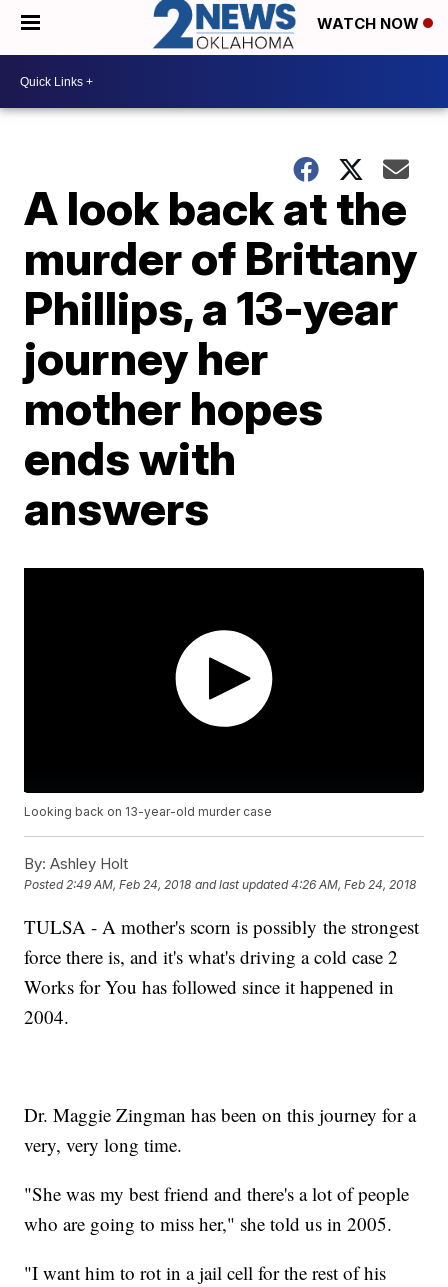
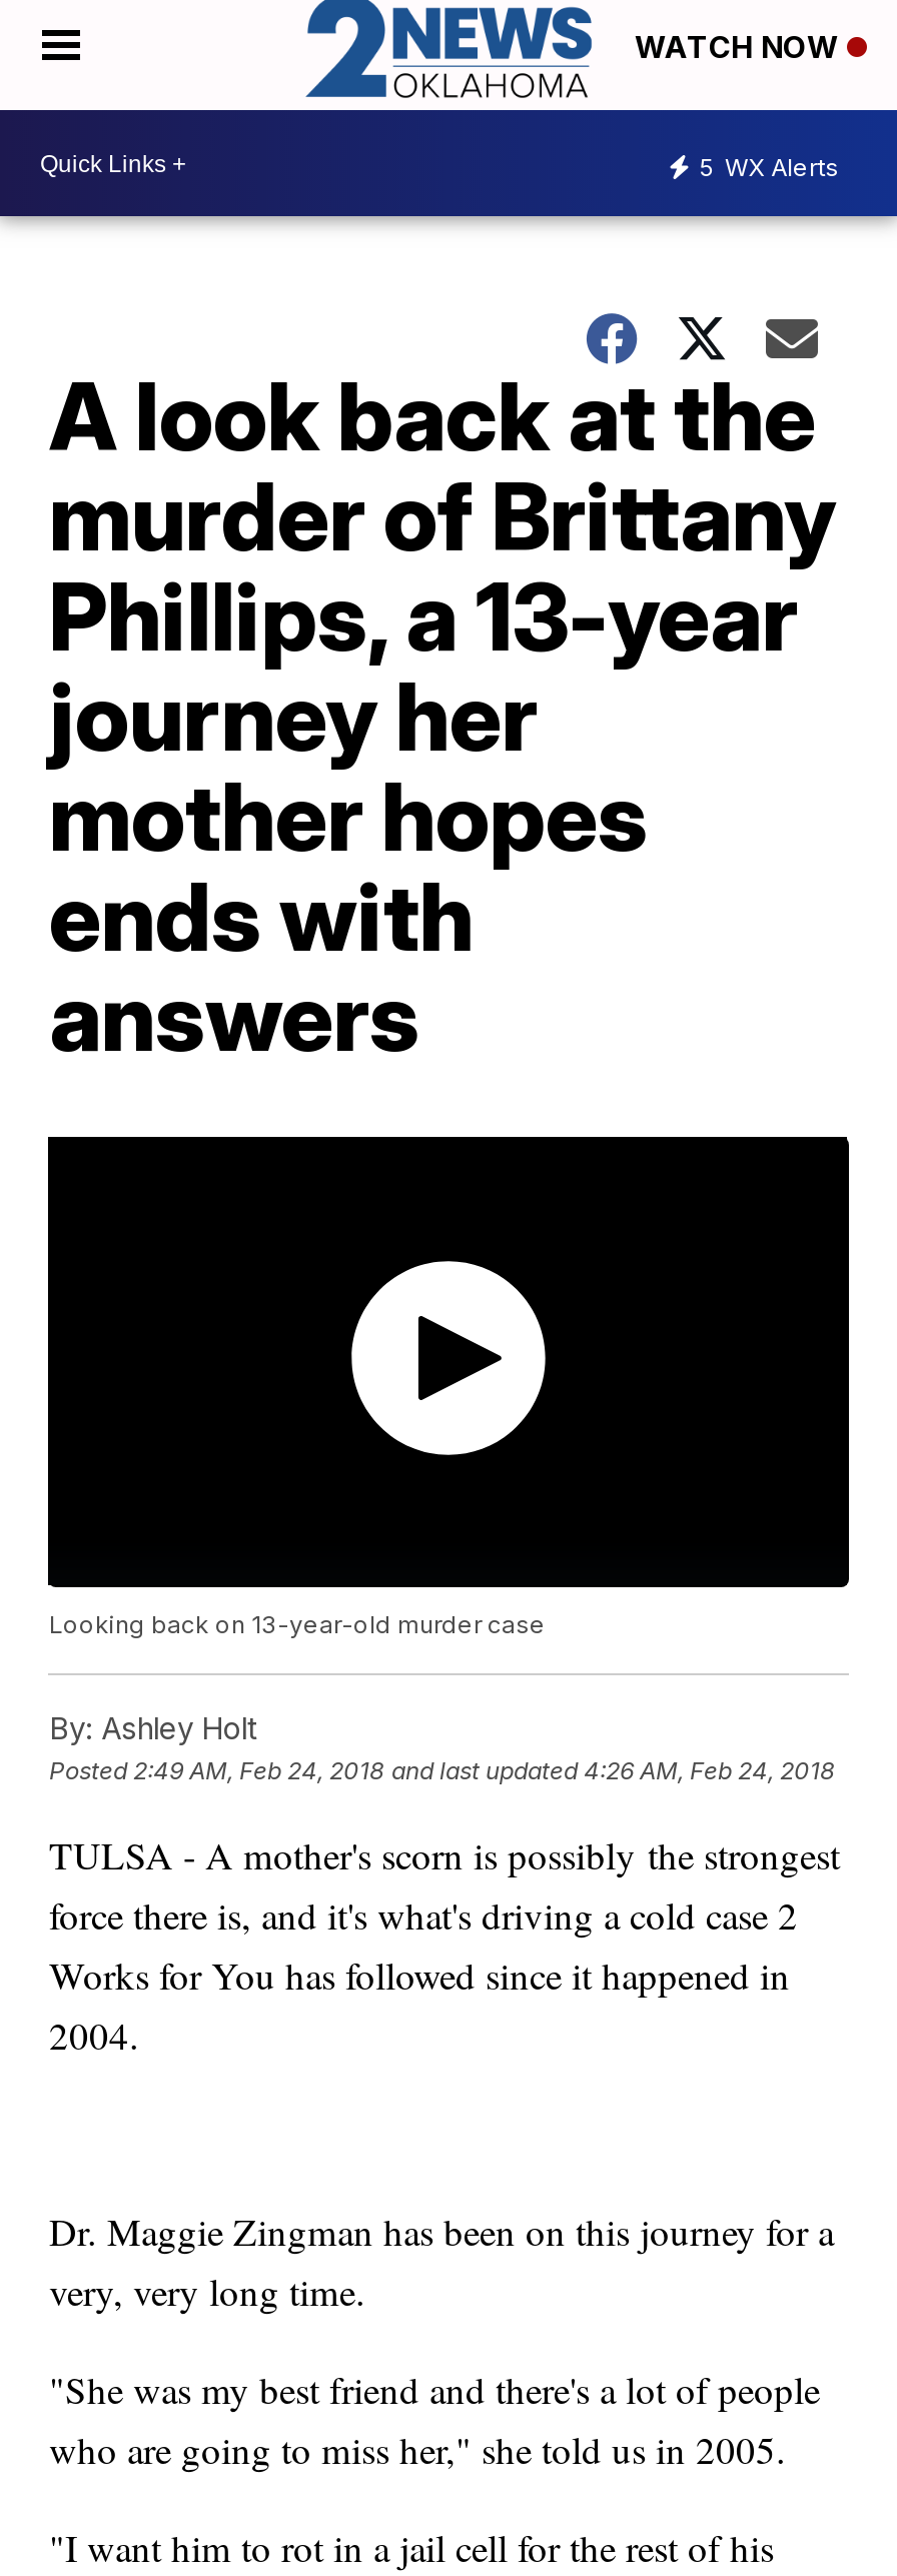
+ 5 WX Alerts
